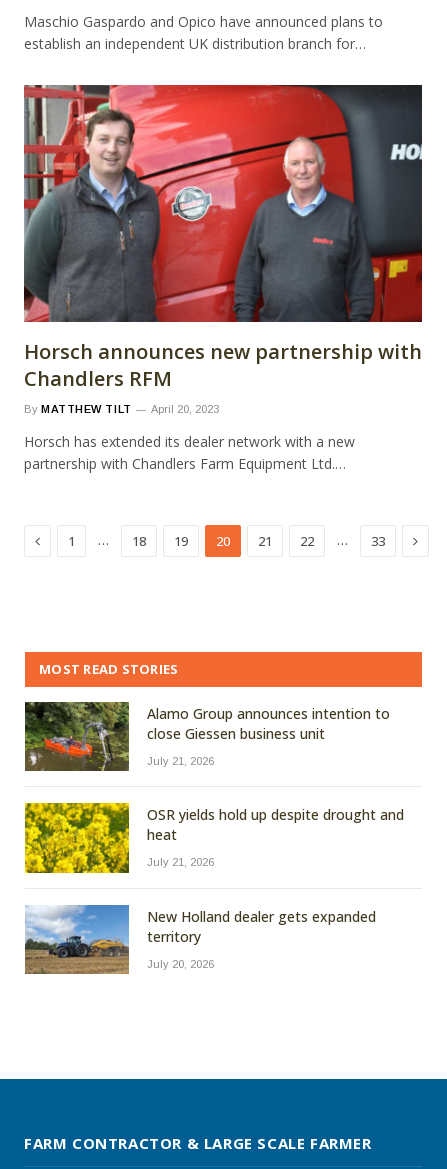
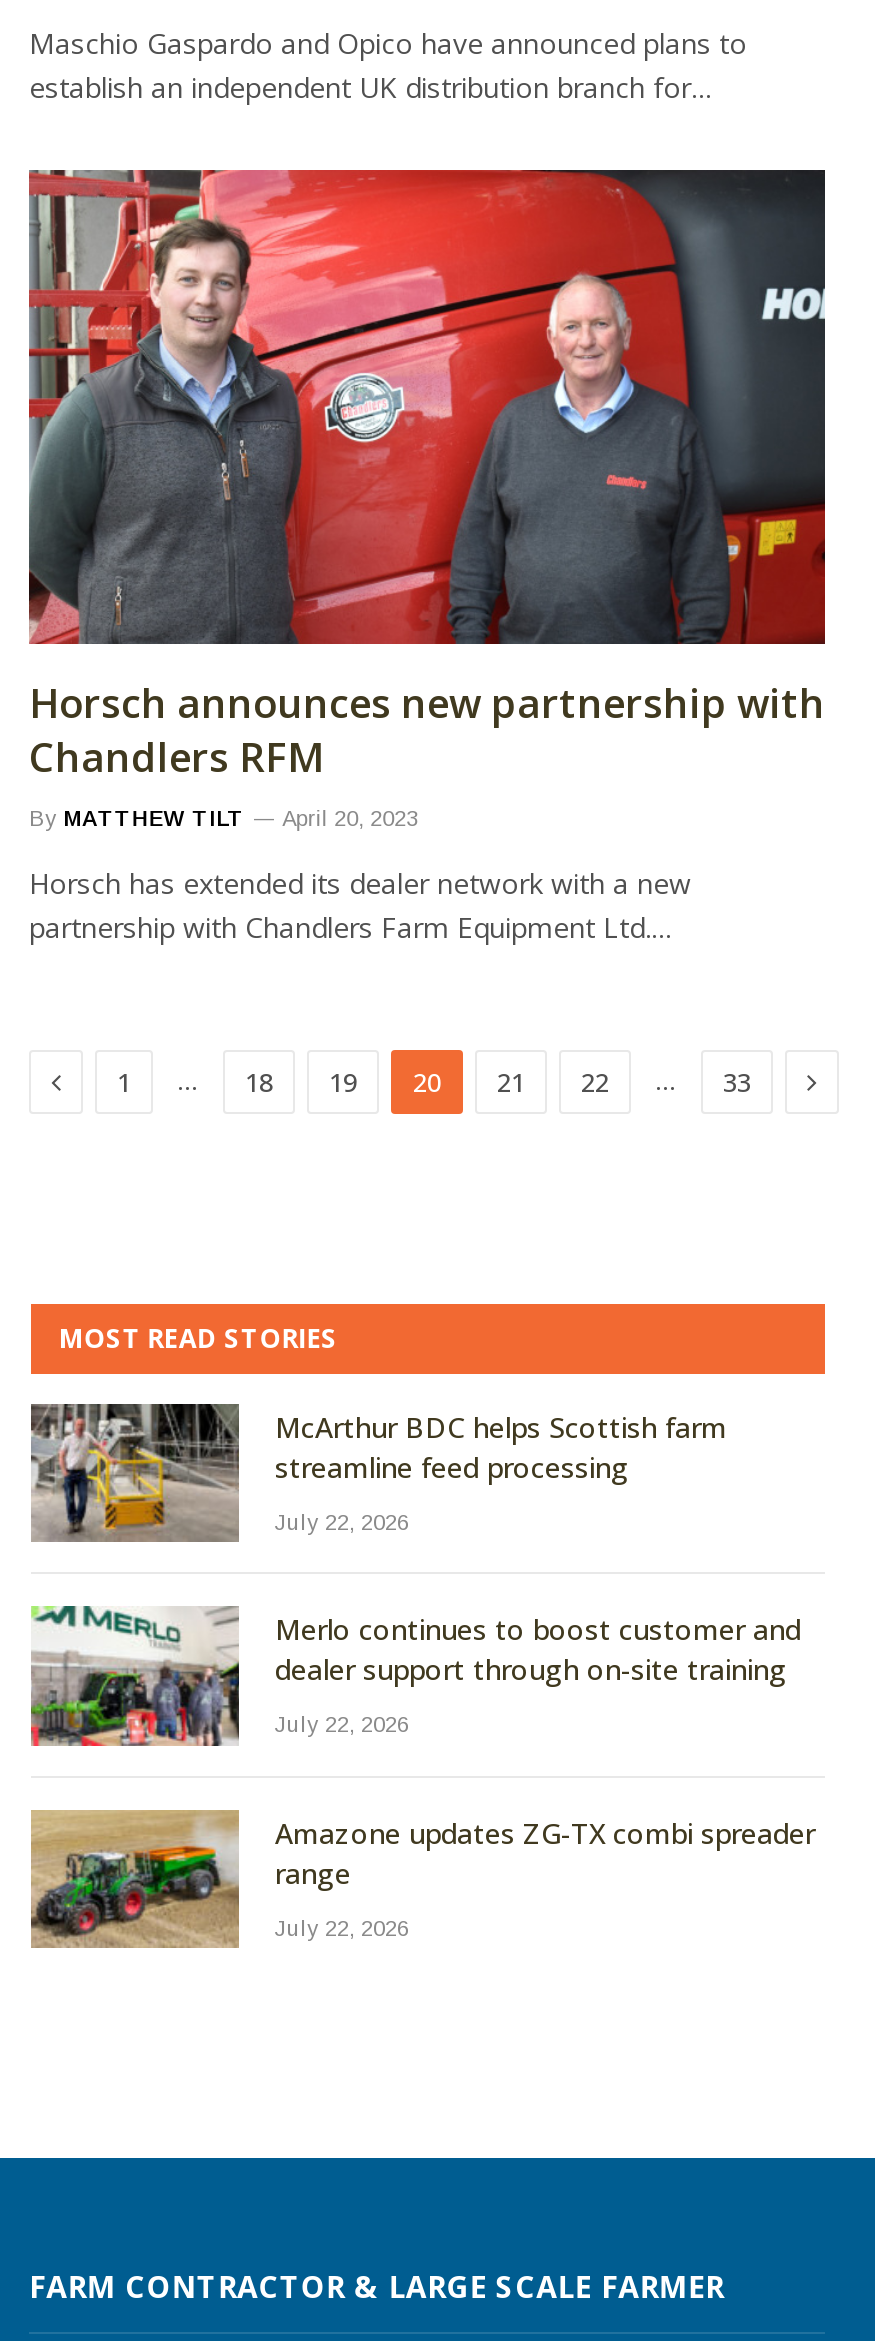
- [image]
- Alamo Group announces intention to
- close Giessen business unit
+ [image]
+ McArthur BDC helps Scottish farm
+ streamline feed processing

- July 21, 2026
+ July 22, 2026

- [image]
- OSR yields hold up despite drought and
- heat
+ [image]
+ Merlo continues to boost customer and
+ dealer support through on-site training

- July 21, 2026
+ July 22, 2026

- [image]
- New Holland dealer gets expanded
- territory
+ [image]
+ Amazone updates ZG-TX combi spreader
+ range

- July 20, 2026
+ July 22, 2026
